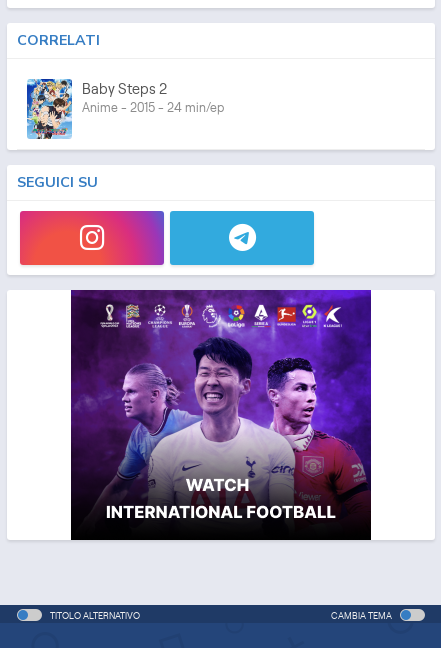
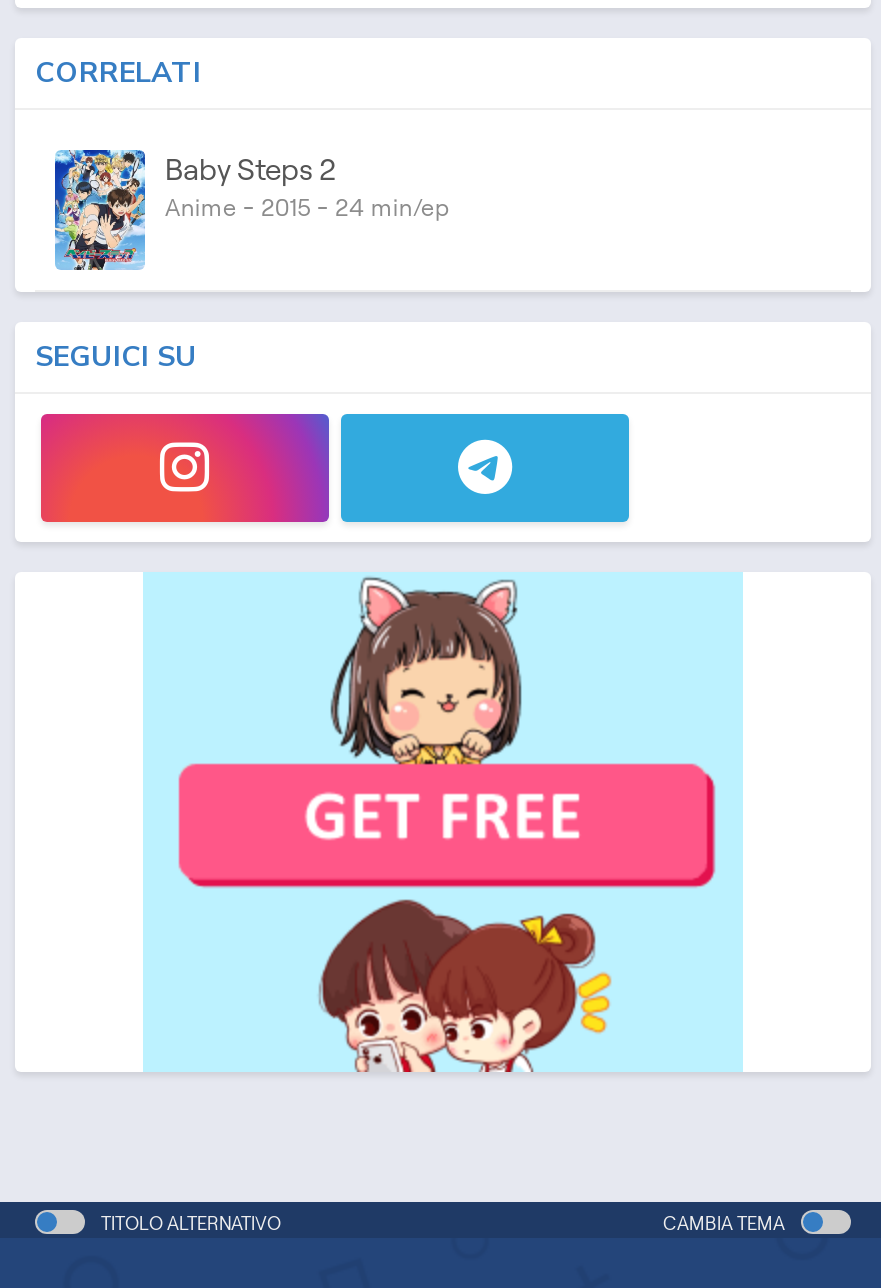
- [image]
+ [image]
